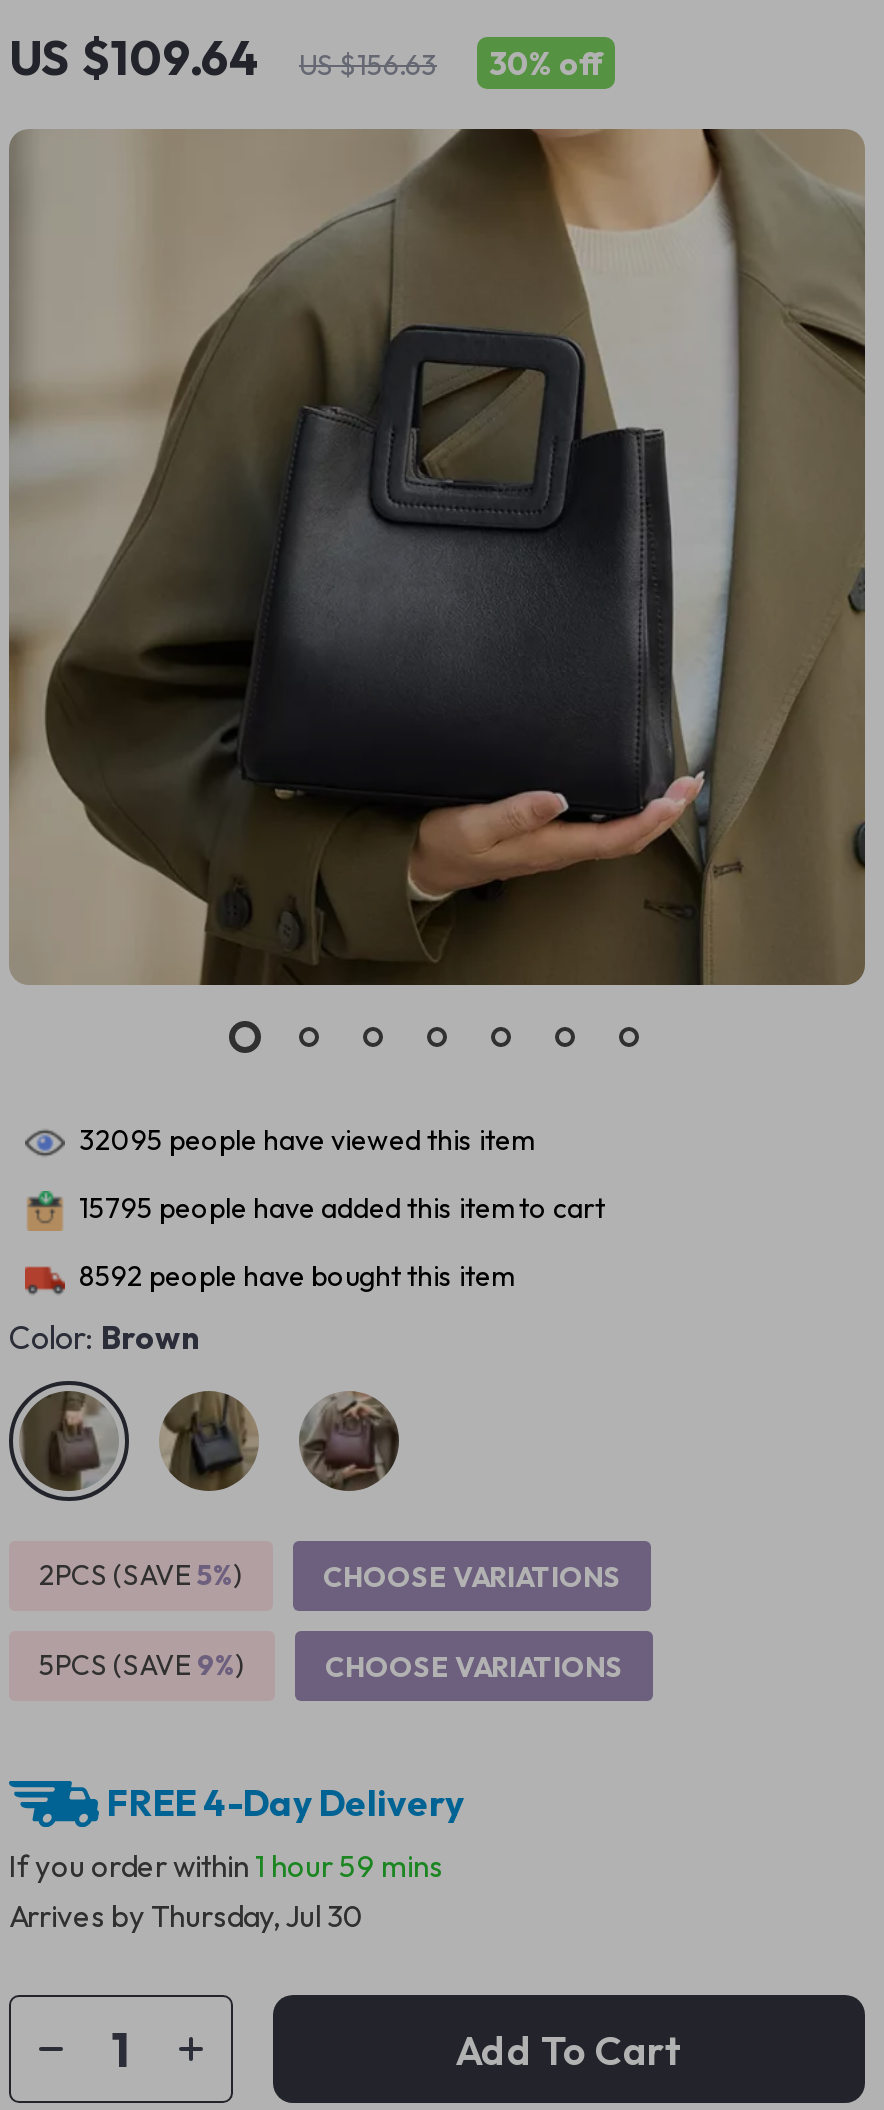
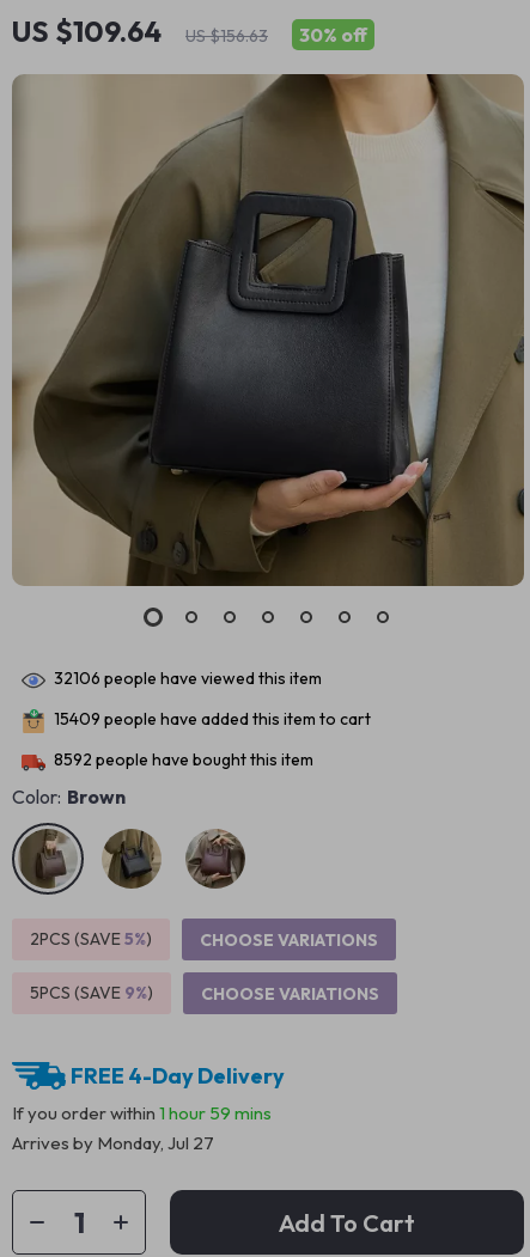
- 32095 people have viewed this item
+ 32106 people have viewed this item

- 15795 people have added this item to cart
+ 15409 people have added this item to cart

- Arrives by Thursday, Jul 30
+ Arrives by Monday, Jul 27
